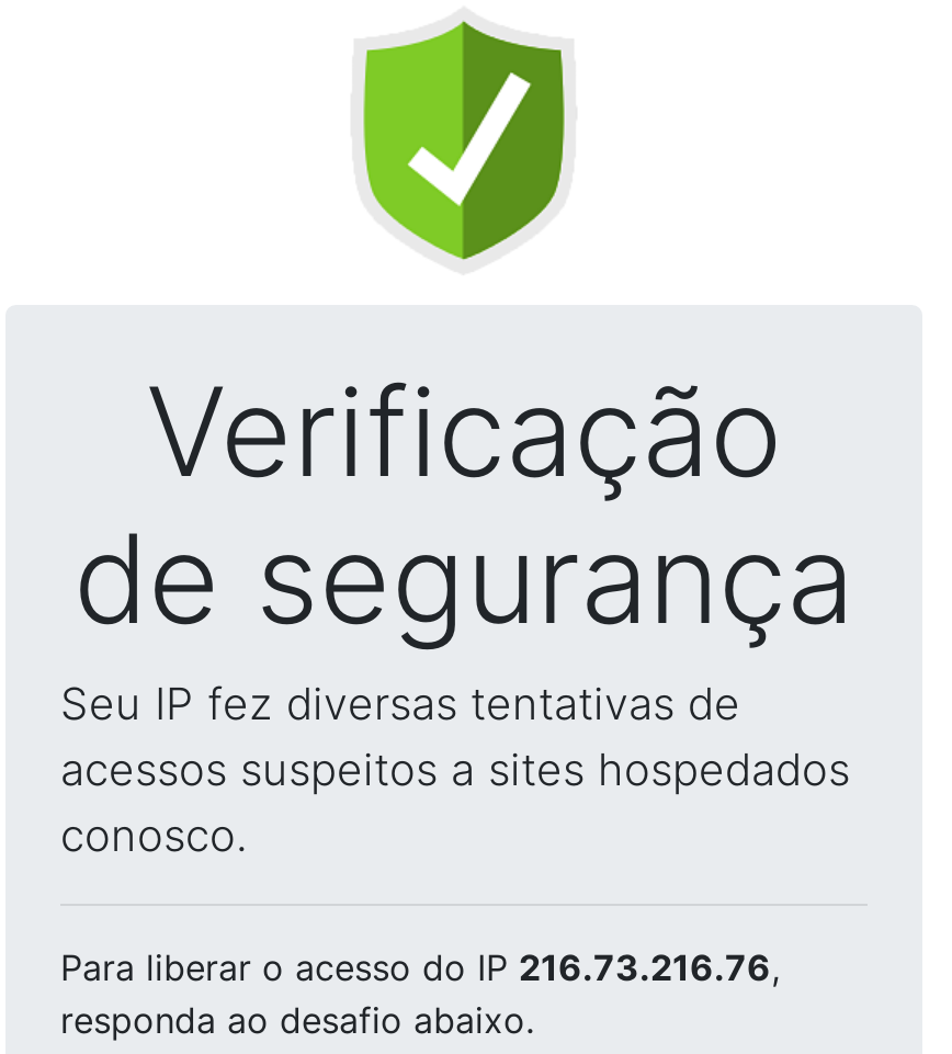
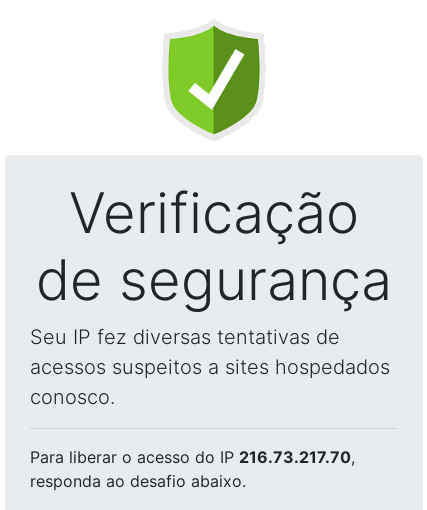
- Para liberar o acesso do IP 216.73.216.76,
+ Para liberar o acesso do IP 216.73.217.70,
